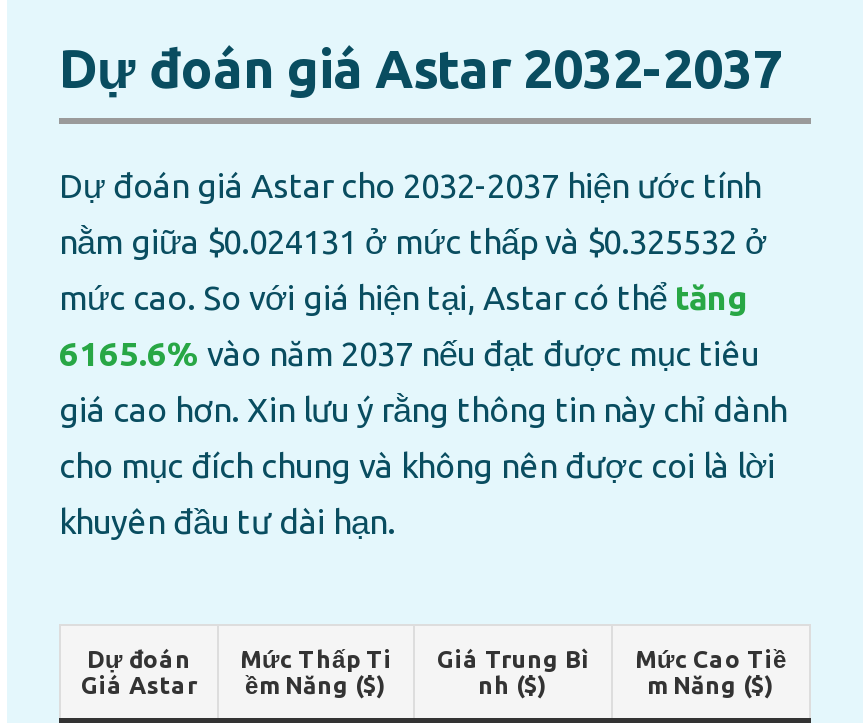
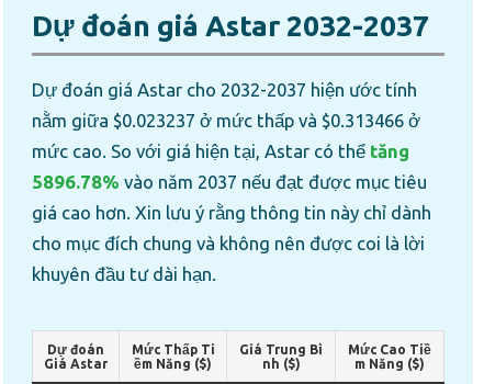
- nằm giữa $0.024131 ở mức thấp và $0.325532 ở
+ nằm giữa $0.023237 ở mức thấp và $0.313466 ở

- 6165.6% vào năm 2037 nếu đạt được mục tiêu
+ 5896.78% vào năm 2037 nếu đạt được mục tiêu
